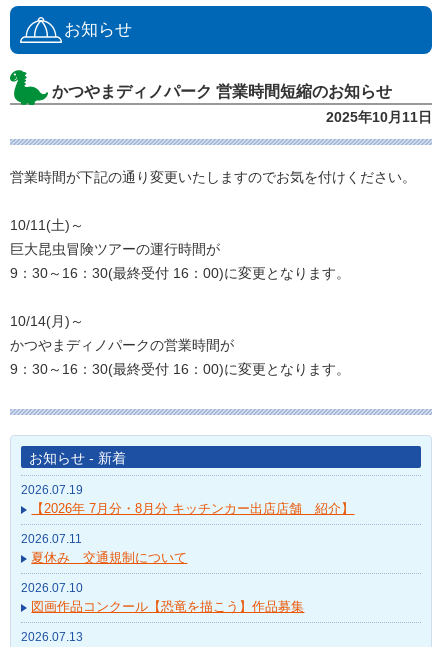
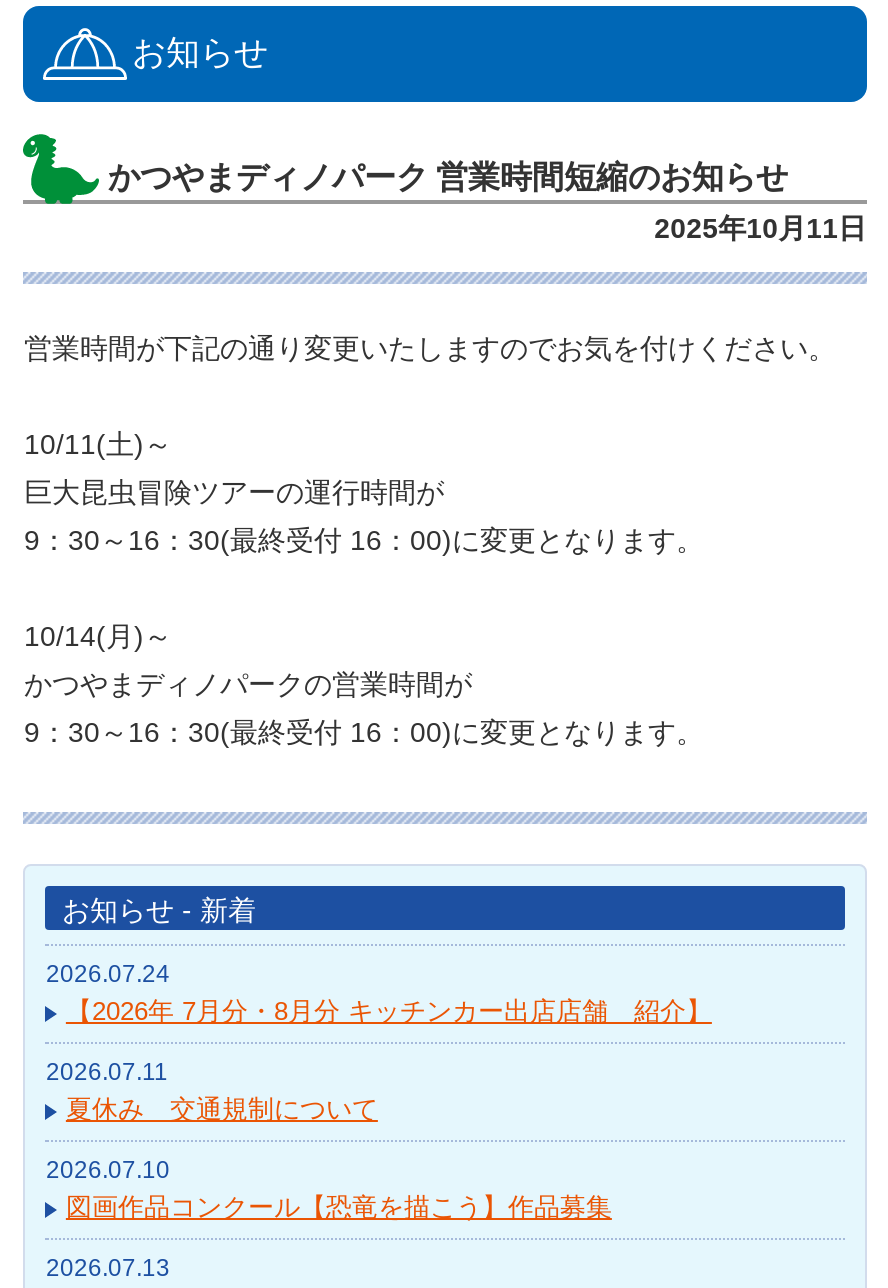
- 2026.07.19
+ 2026.07.24
